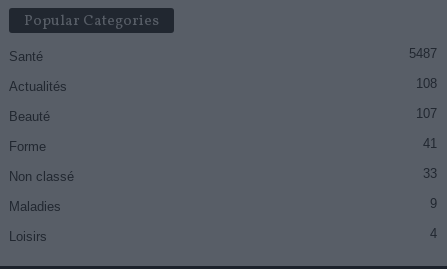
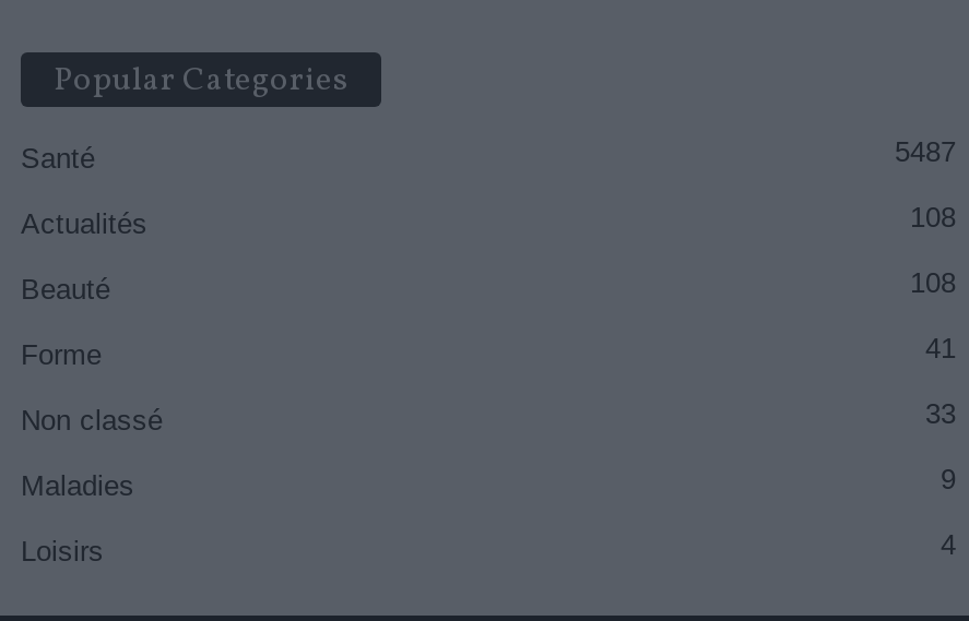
- 107
+ 108
